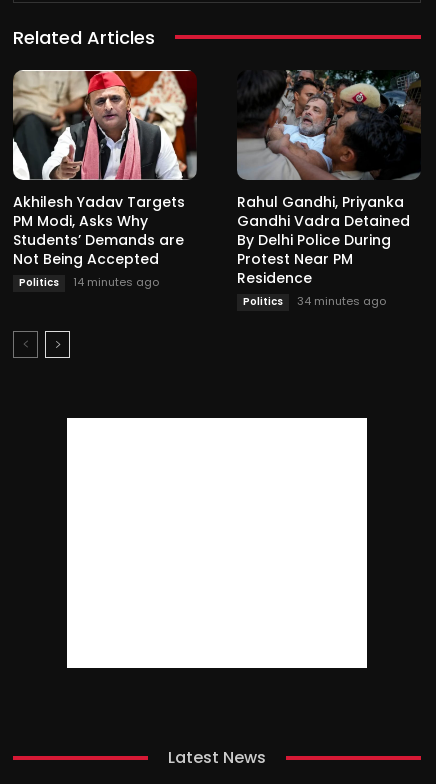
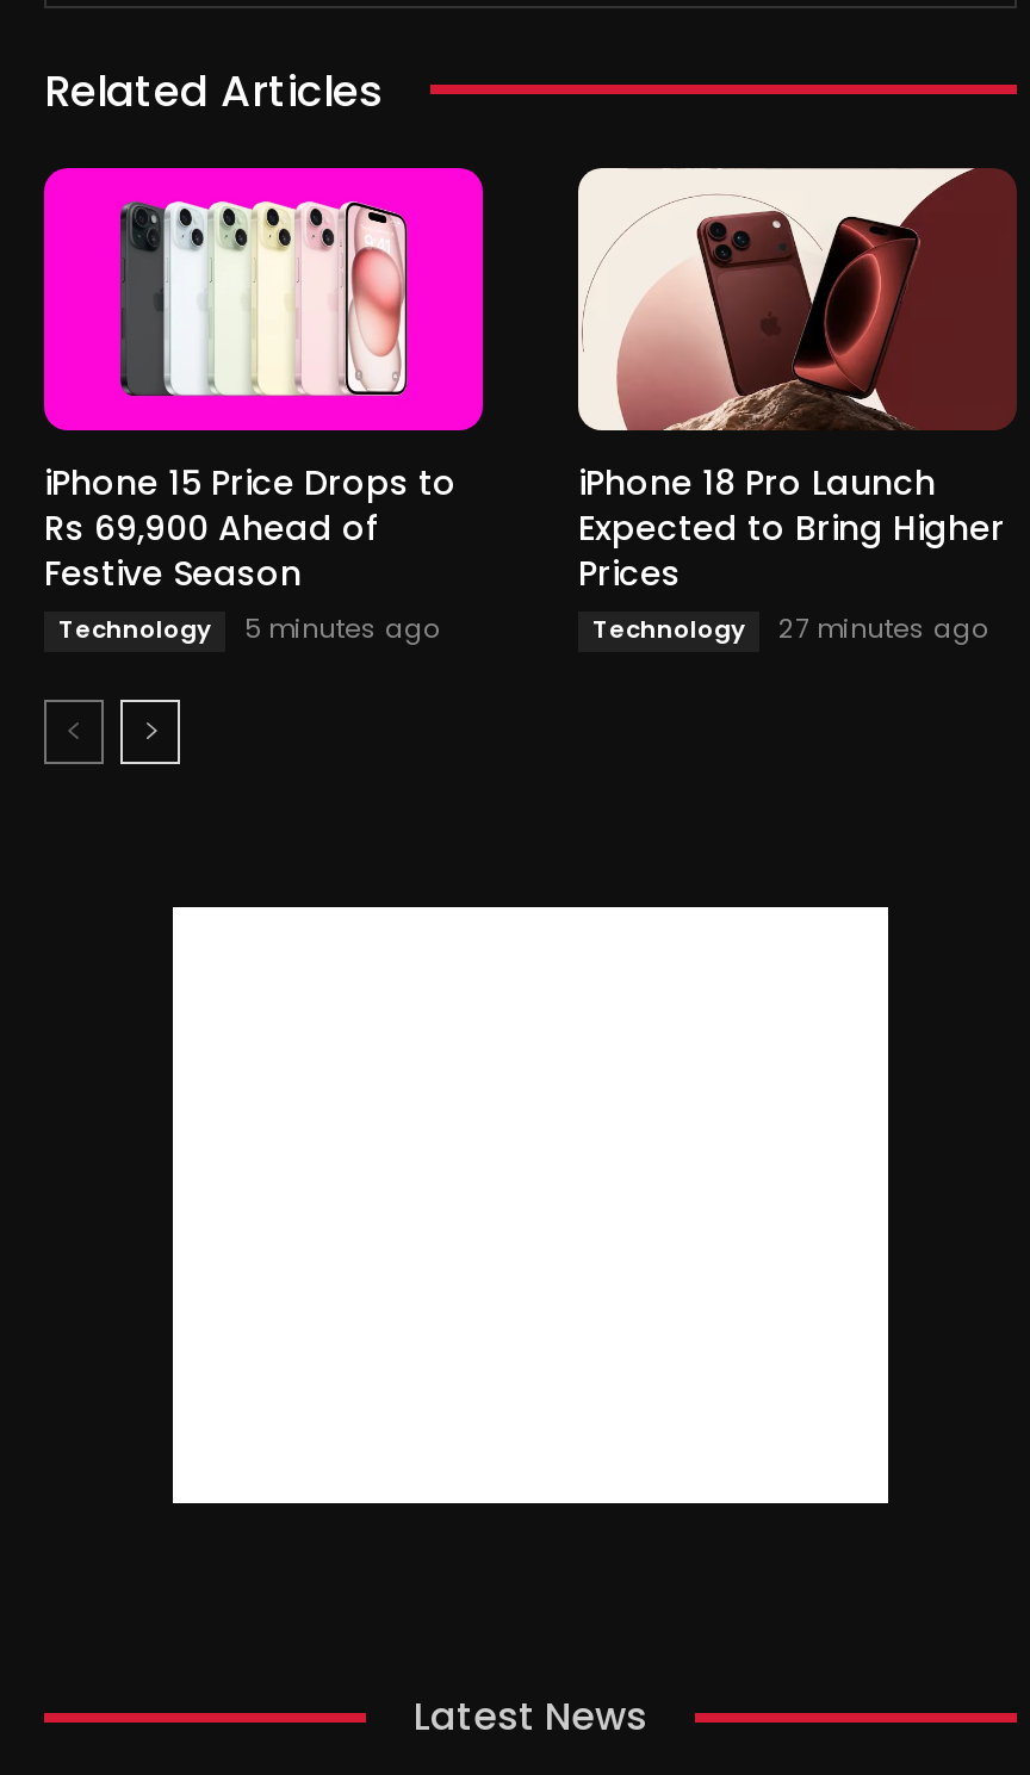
- [image]
+ [image]

- [image]
- Rahul Gandhi, Priyanka
- Gandhi Vadra Detained
- By Delhi Police During
- Protest Near PM
- Residence
- Politics
- 34 minutes ago
+ [image]
+ iPhone 18 Pro Launch
+ Expected to Bring Higher
+ Prices
+ Technology
+ 27 minutes ago

- Akhilesh Yadav Targets
- PM Modi, Asks Why
- Students’ Demands are
- Not Being Accepted
- Politics
- 14 minutes ago
+ iPhone 15 Price Drops to
+ Rs 69,900 Ahead of
+ Festive Season
+ Technology
+ 5 minutes ago
